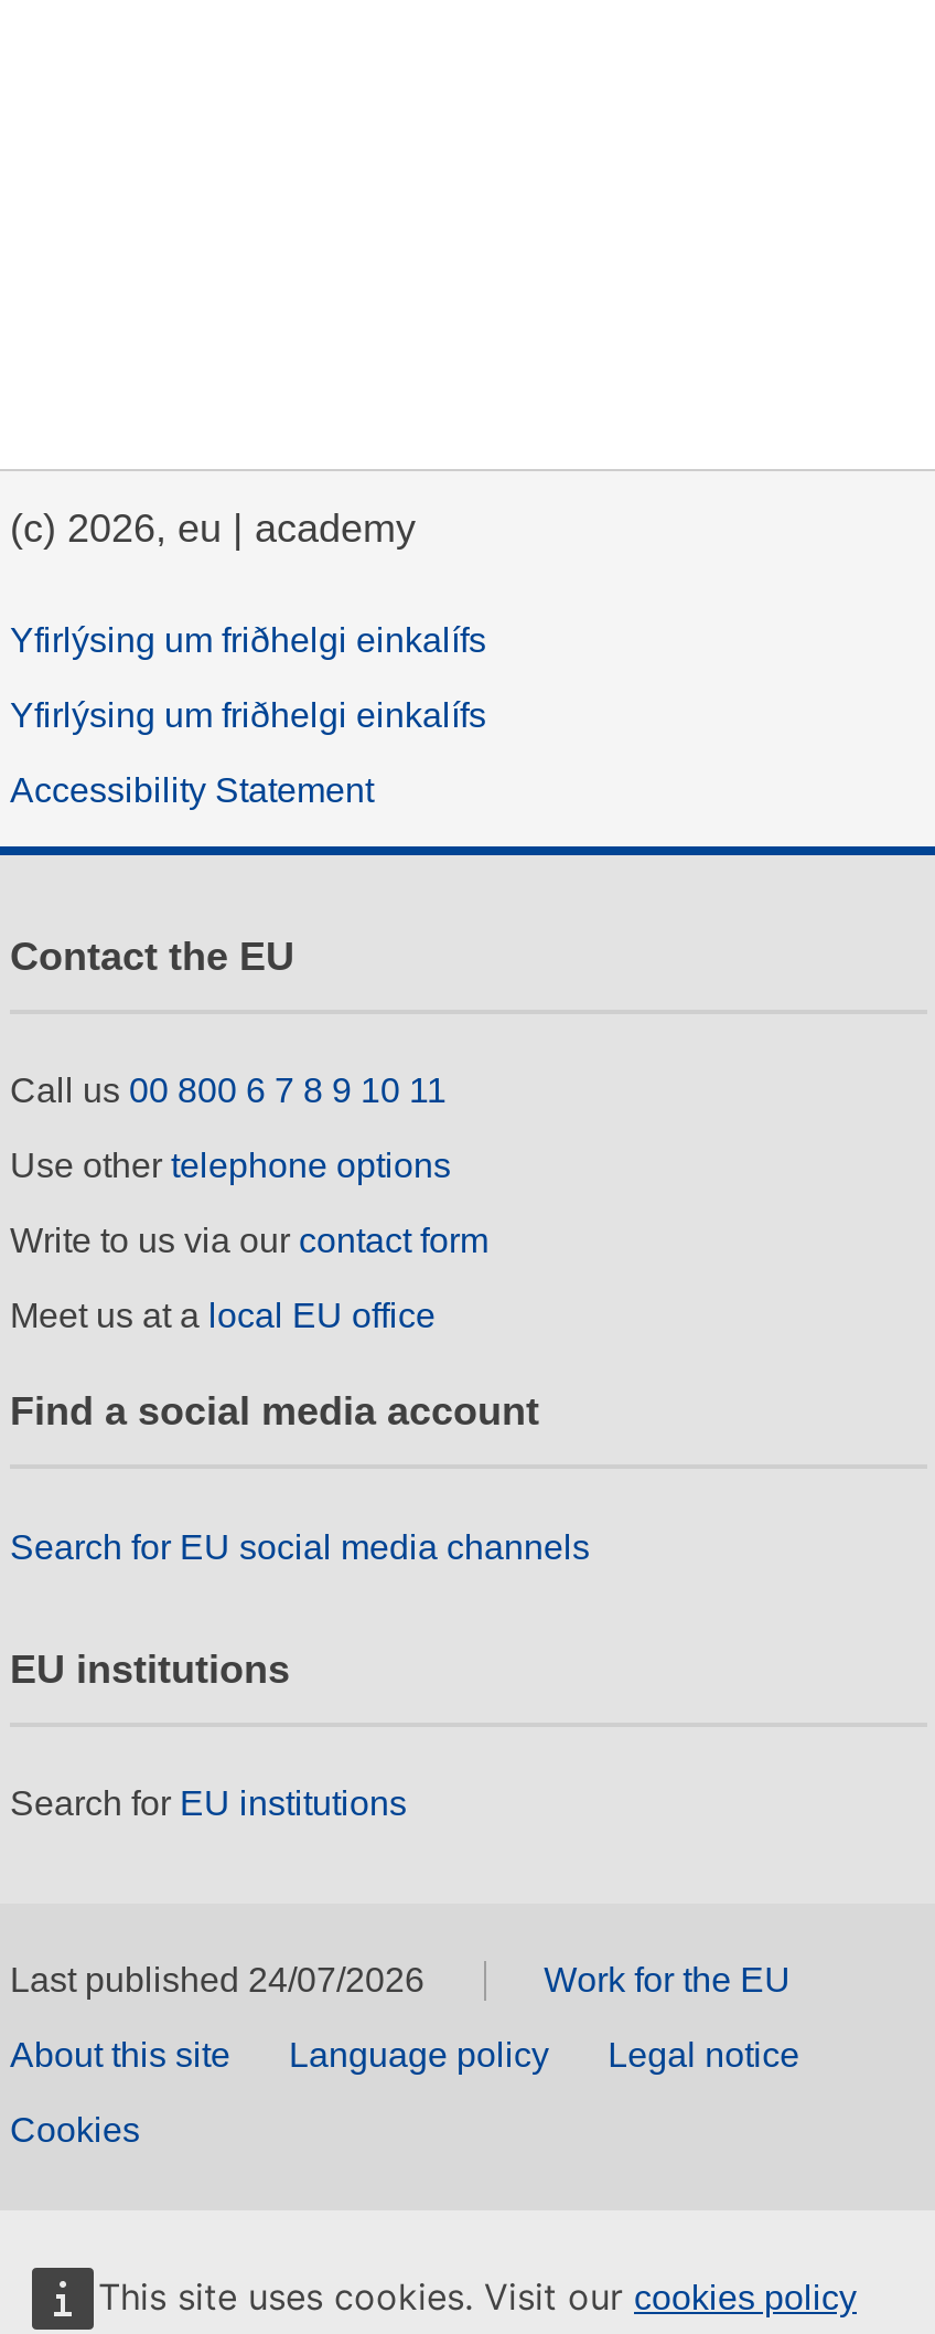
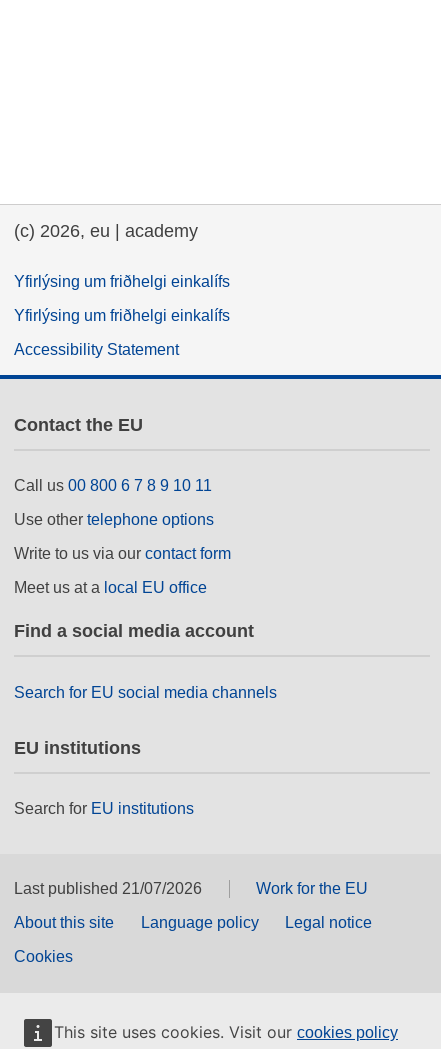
- Last published 24/07/2026
+ Last published 21/07/2026
